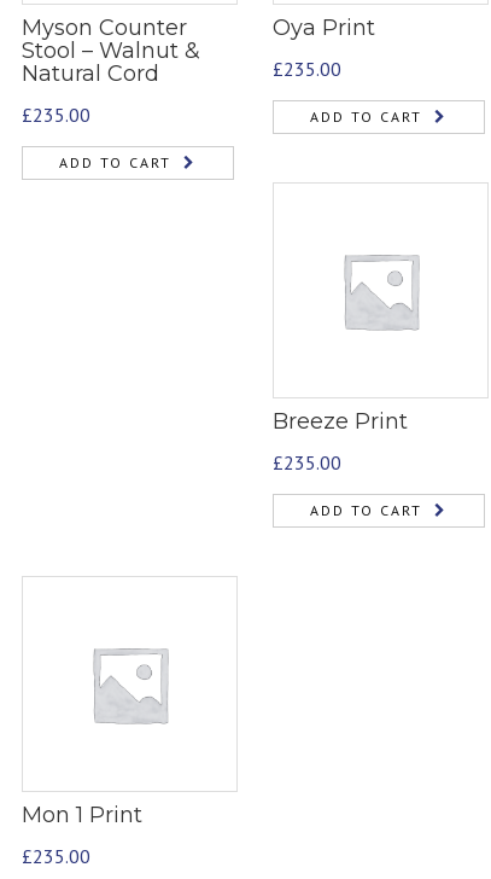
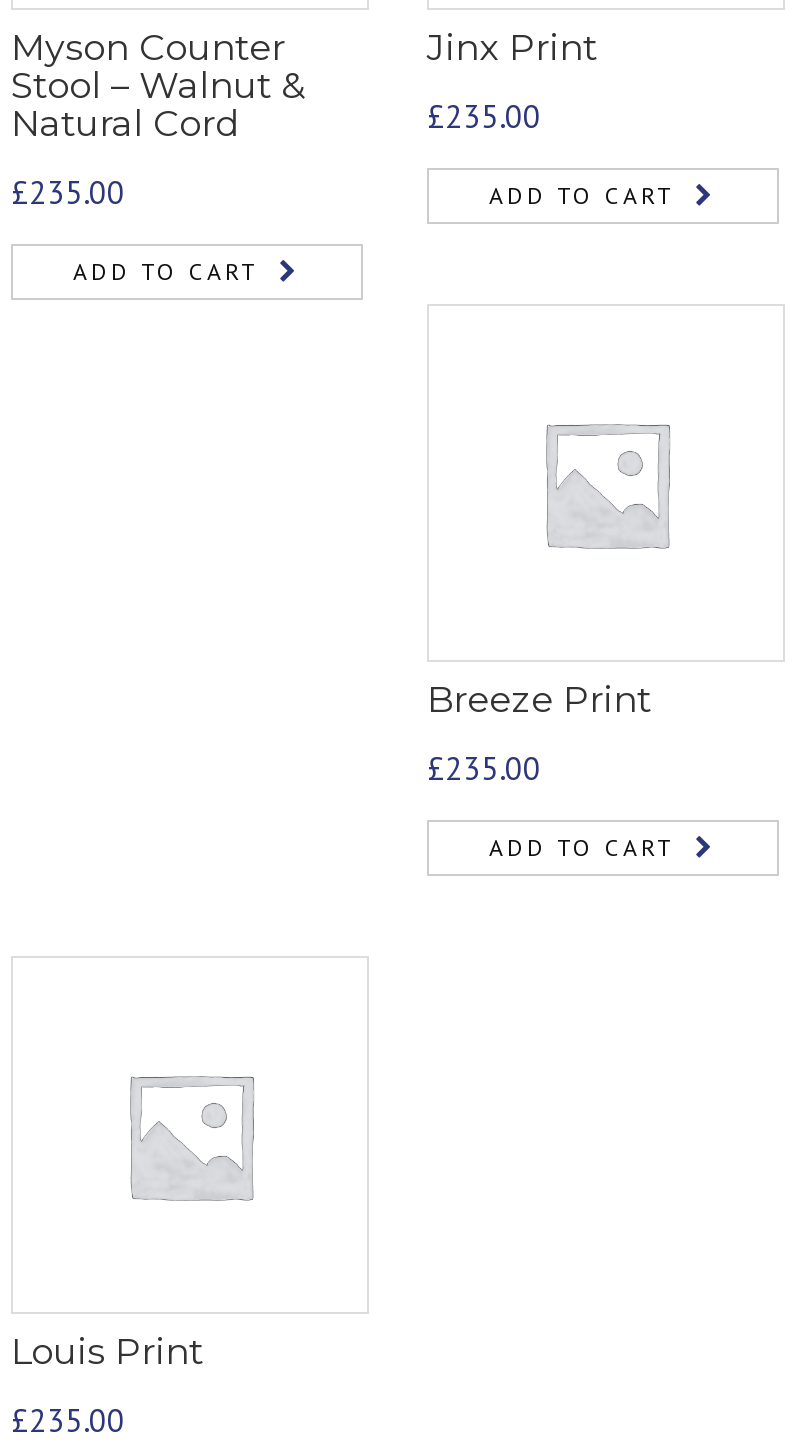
- Oya Print
+ Jinx Print

- Mon 1 Print
+ Louis Print
